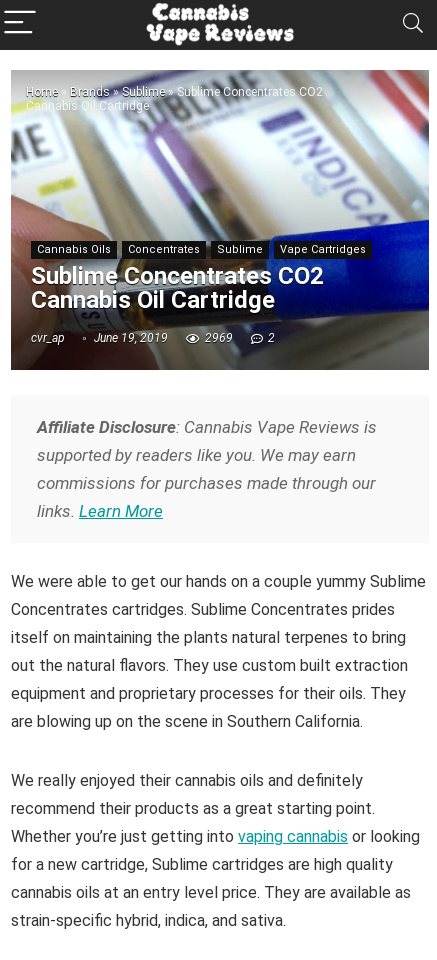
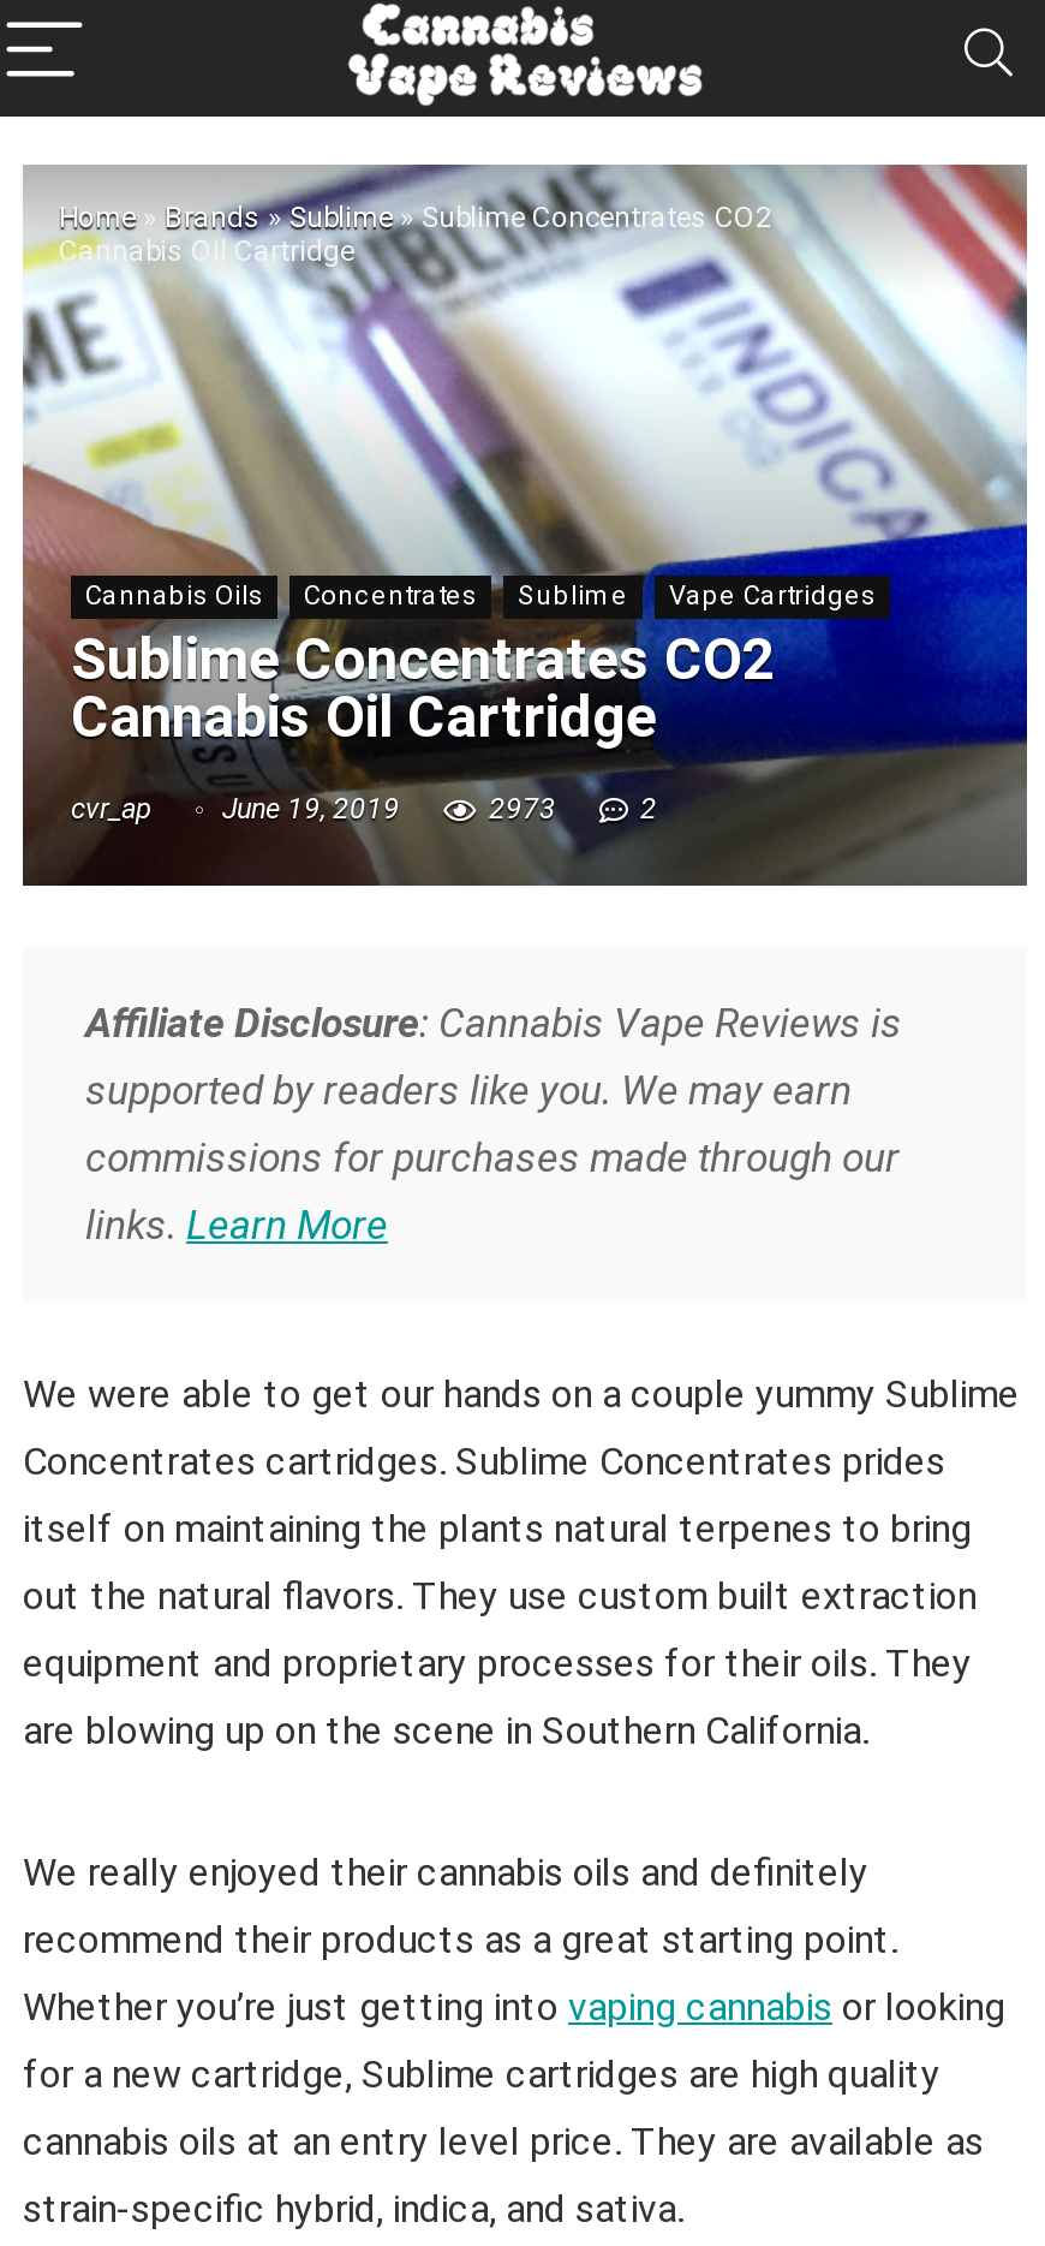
- 2969
+ 2973
